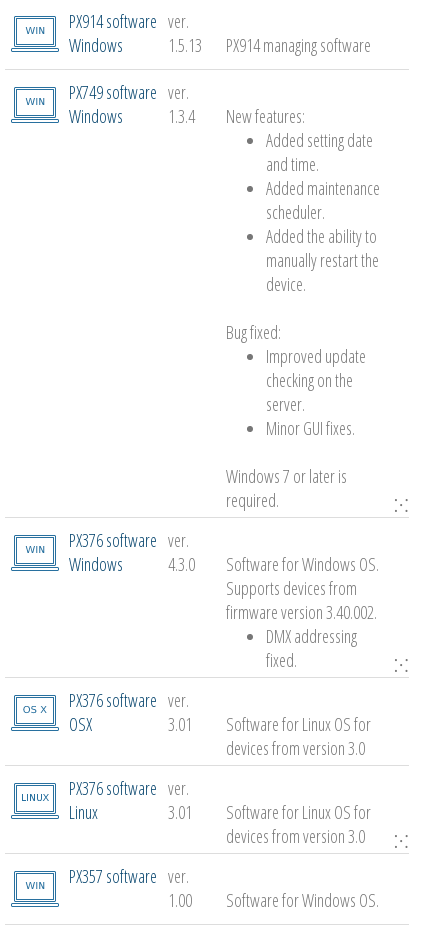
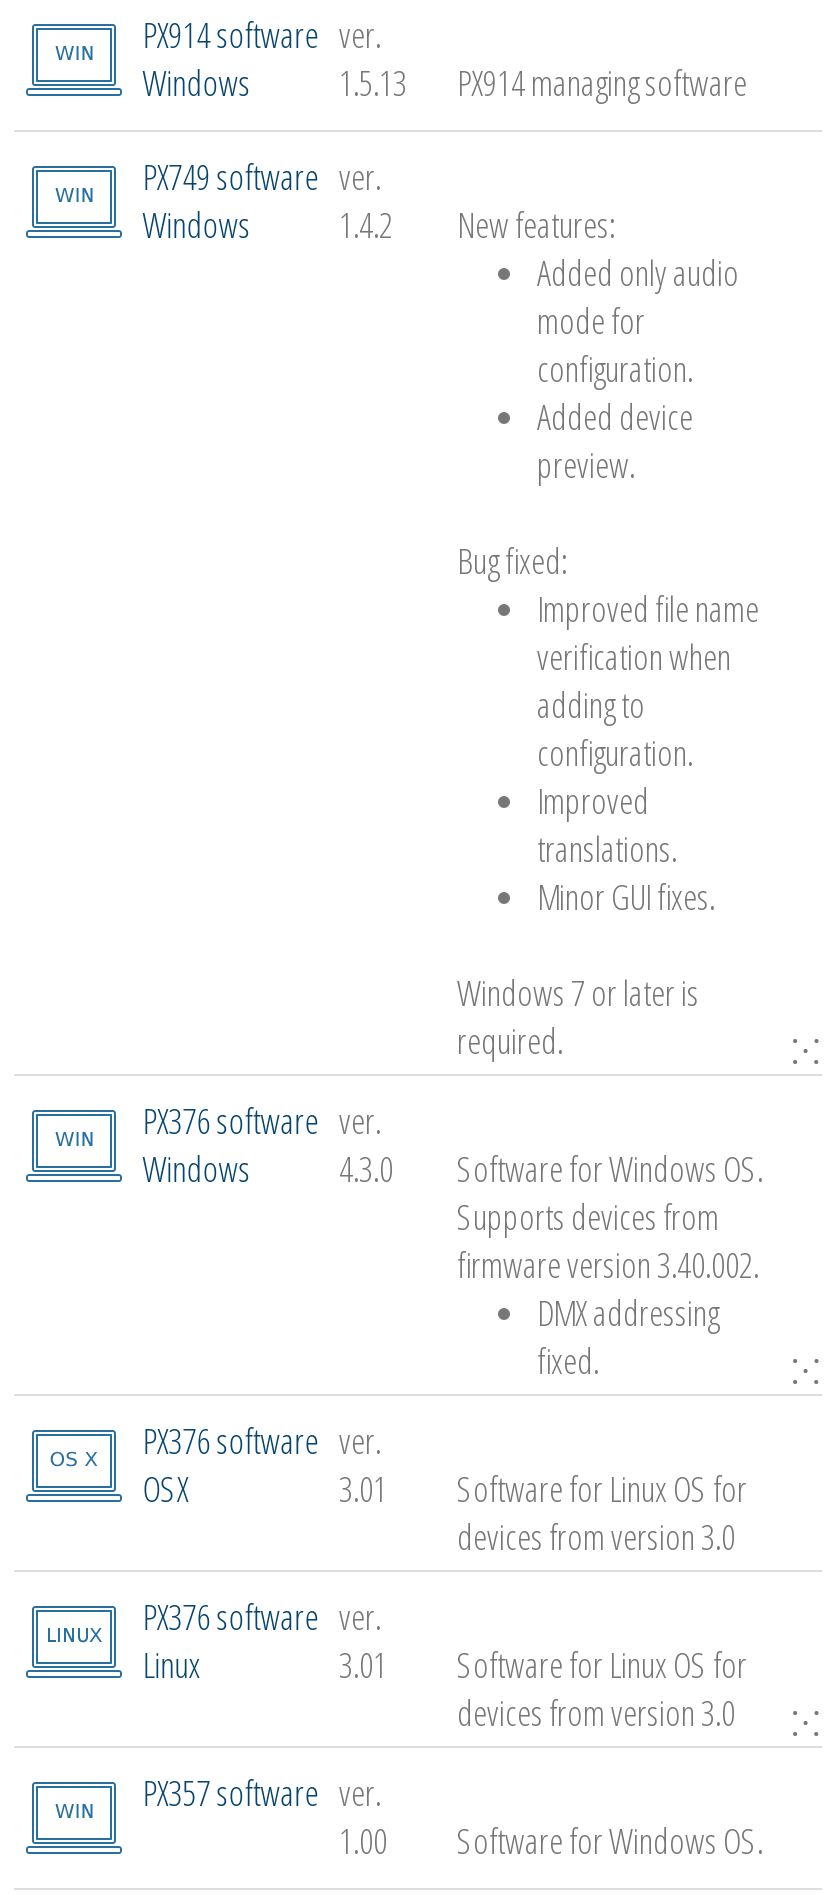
- Windows 1.3.4 New features:
+ Windows 1.4.2 New features:

- Added setting date
- and time.
- Added maintenance
- scheduler.
- Added the ability to
- manually restart the
- device.
+ Added only audio
+ mode for
+ configuration.
+ Added device
+ preview.

moved up: Bug fixed:

- Improved update
- checking on the
- server.
+ Improved file name
+ verification when
+ adding to
+ configuration.
+ Improved
+ translations.
